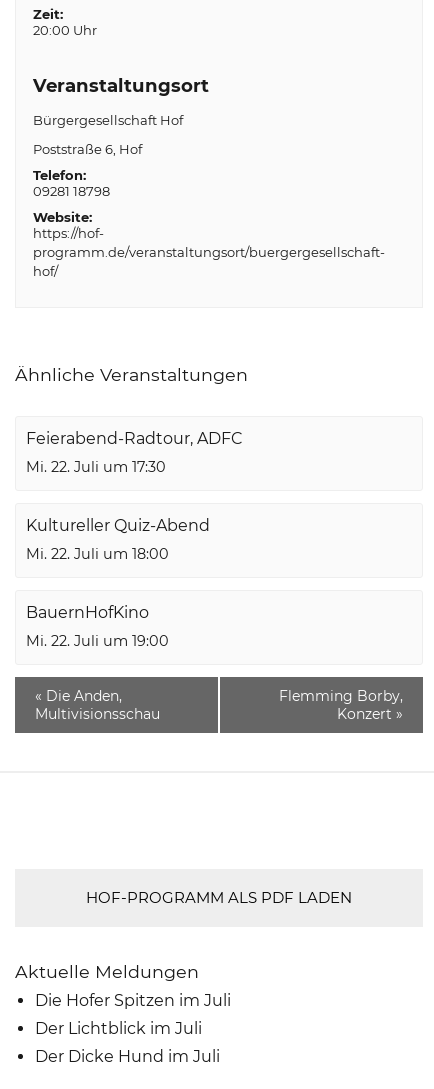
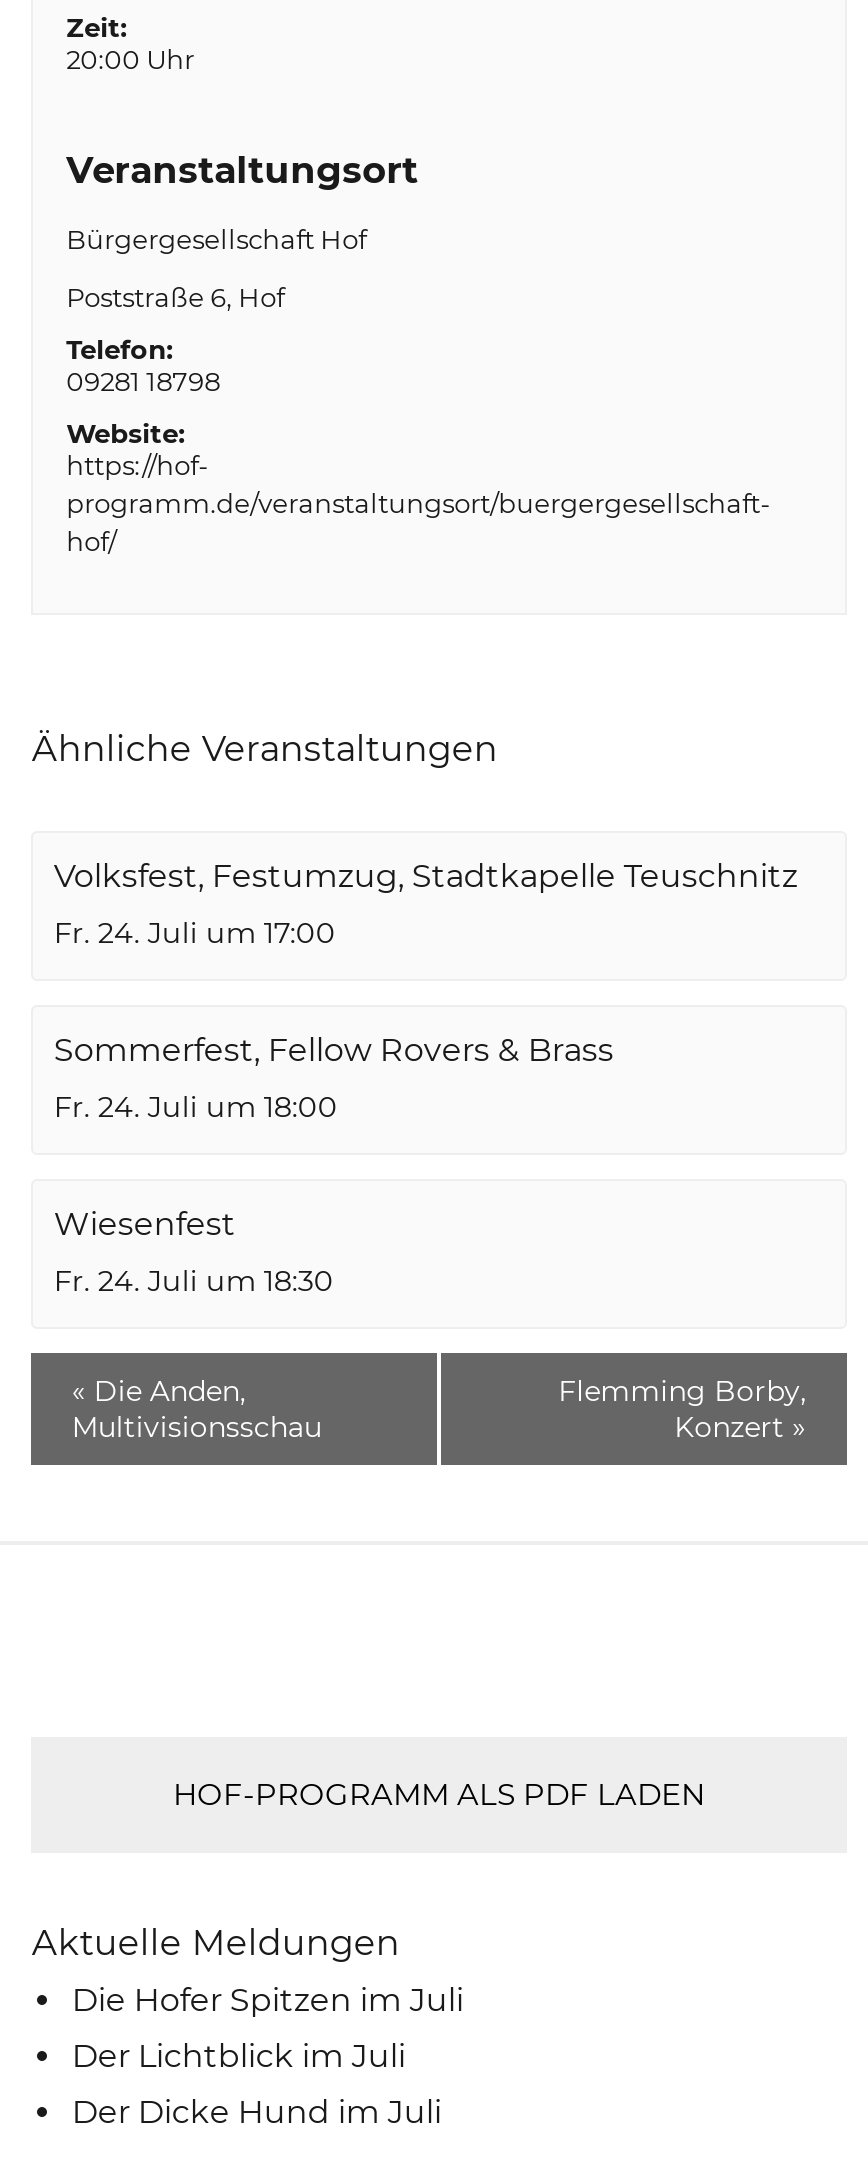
- Feierabend-Radtour, ADFC
+ Volksfest, Festumzug, Stadtkapelle Teuschnitz

- Mi. 22. Juli um 17:30
+ Fr. 24. Juli um 17:00

- Kultureller Quiz-Abend
+ Sommerfest, Fellow Rovers & Brass

- Mi. 22. Juli um 18:00
+ Fr. 24. Juli um 18:00

- BauernHofKino
+ Wiesenfest

- Mi. 22. Juli um 19:00
+ Fr. 24. Juli um 18:30
